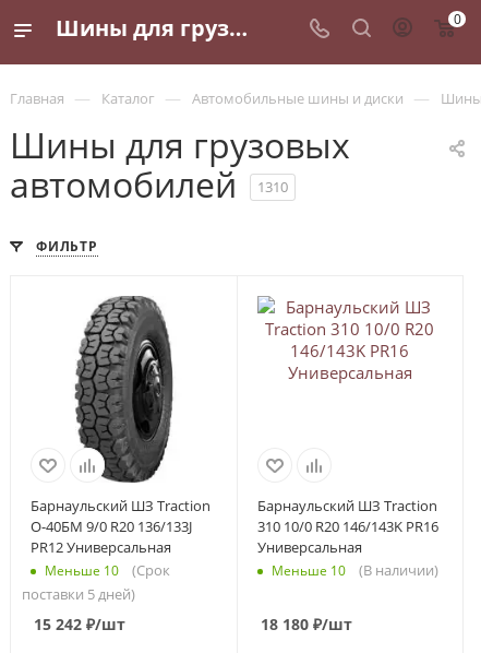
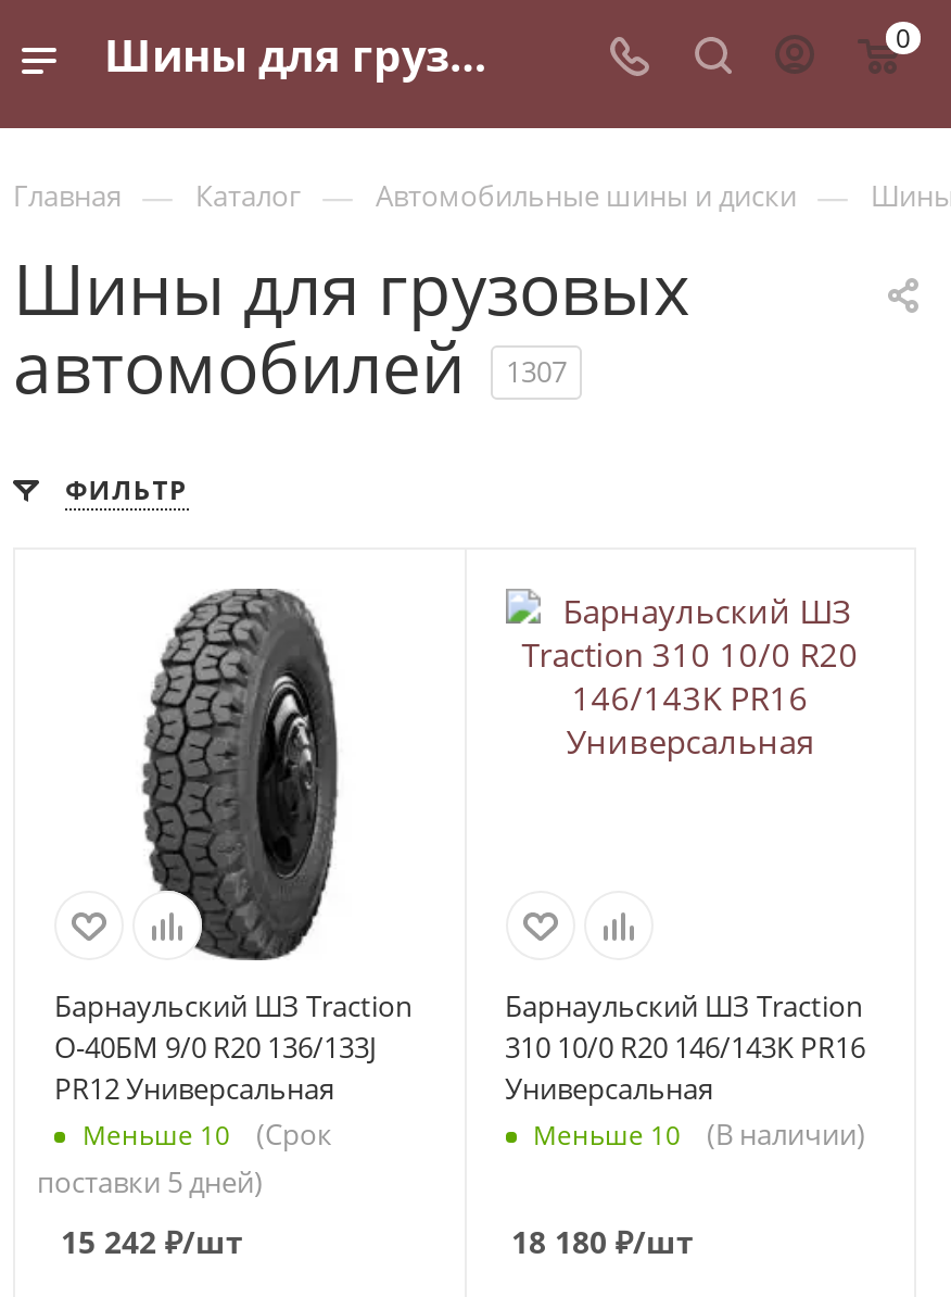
- автомобилей 1310
+ автомобилей 1307
